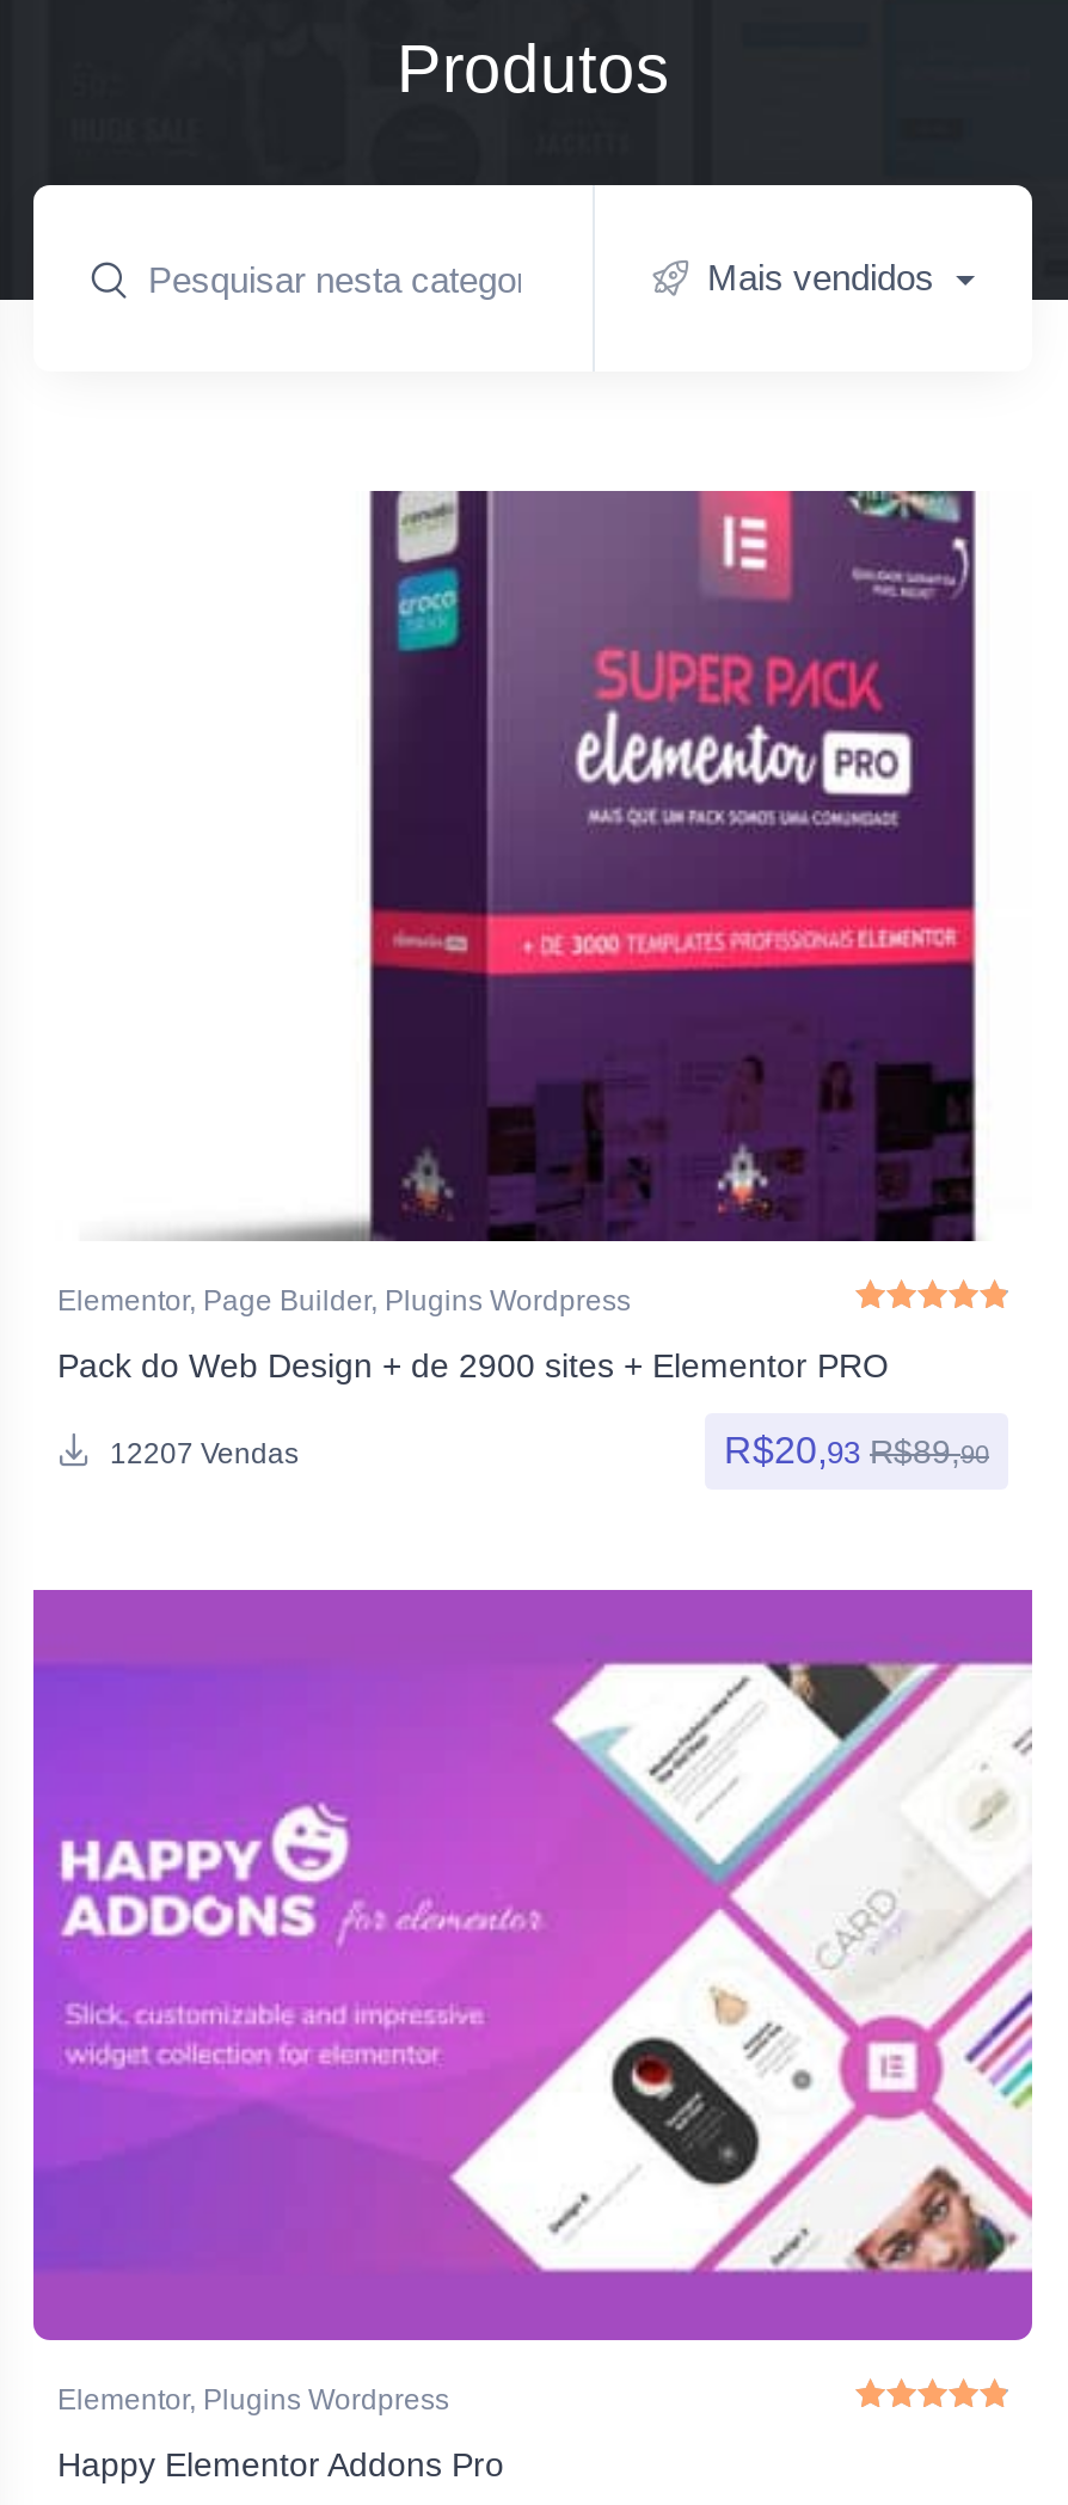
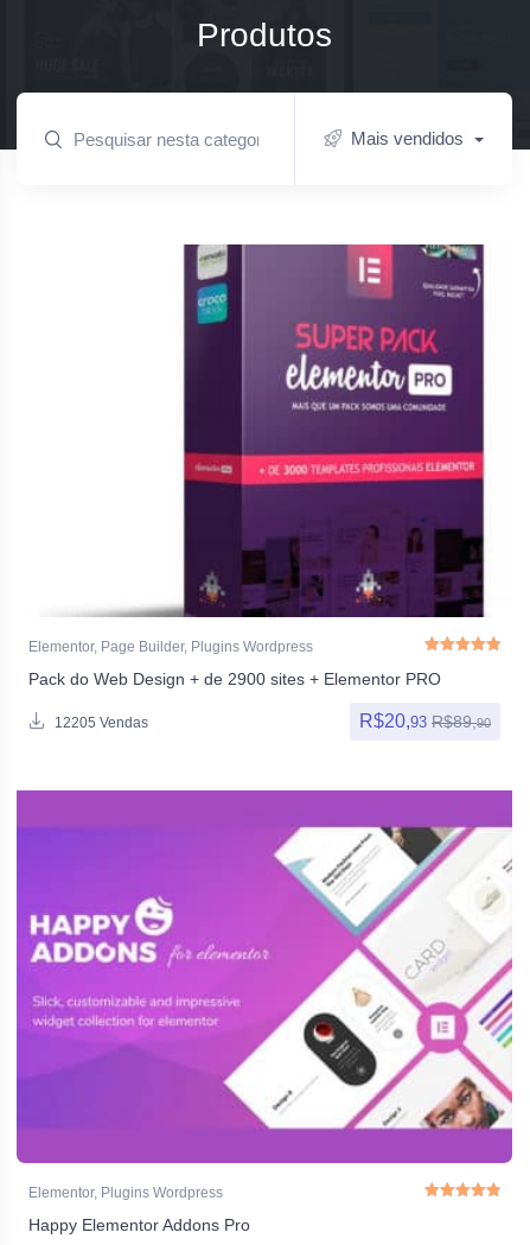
- 12207 Vendas
+ 12205 Vendas
